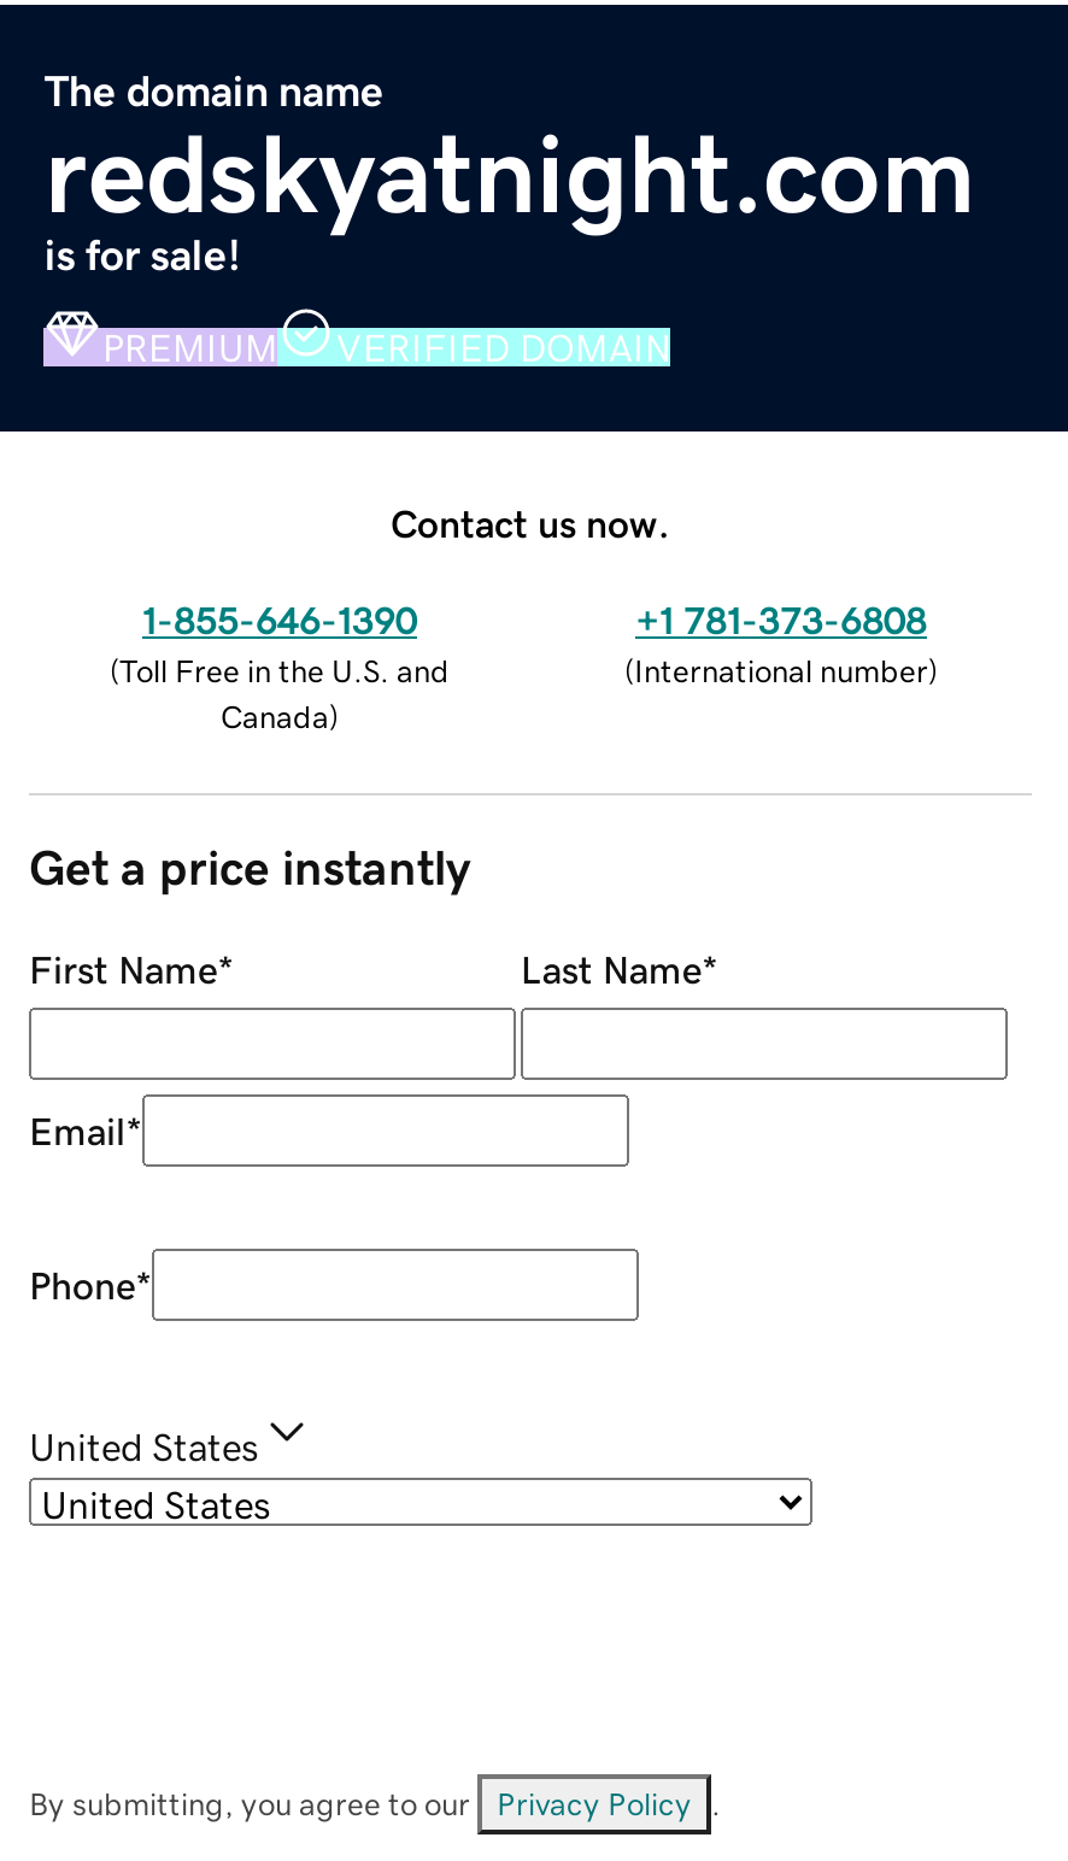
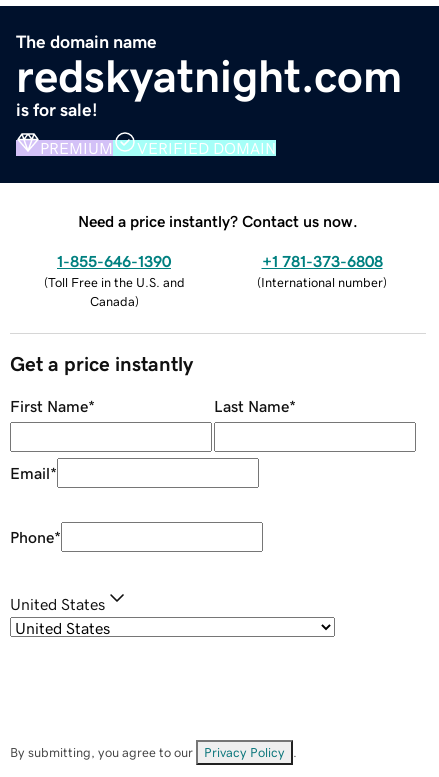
- Contact us now.
+ Need a price instantly? Contact us now.
